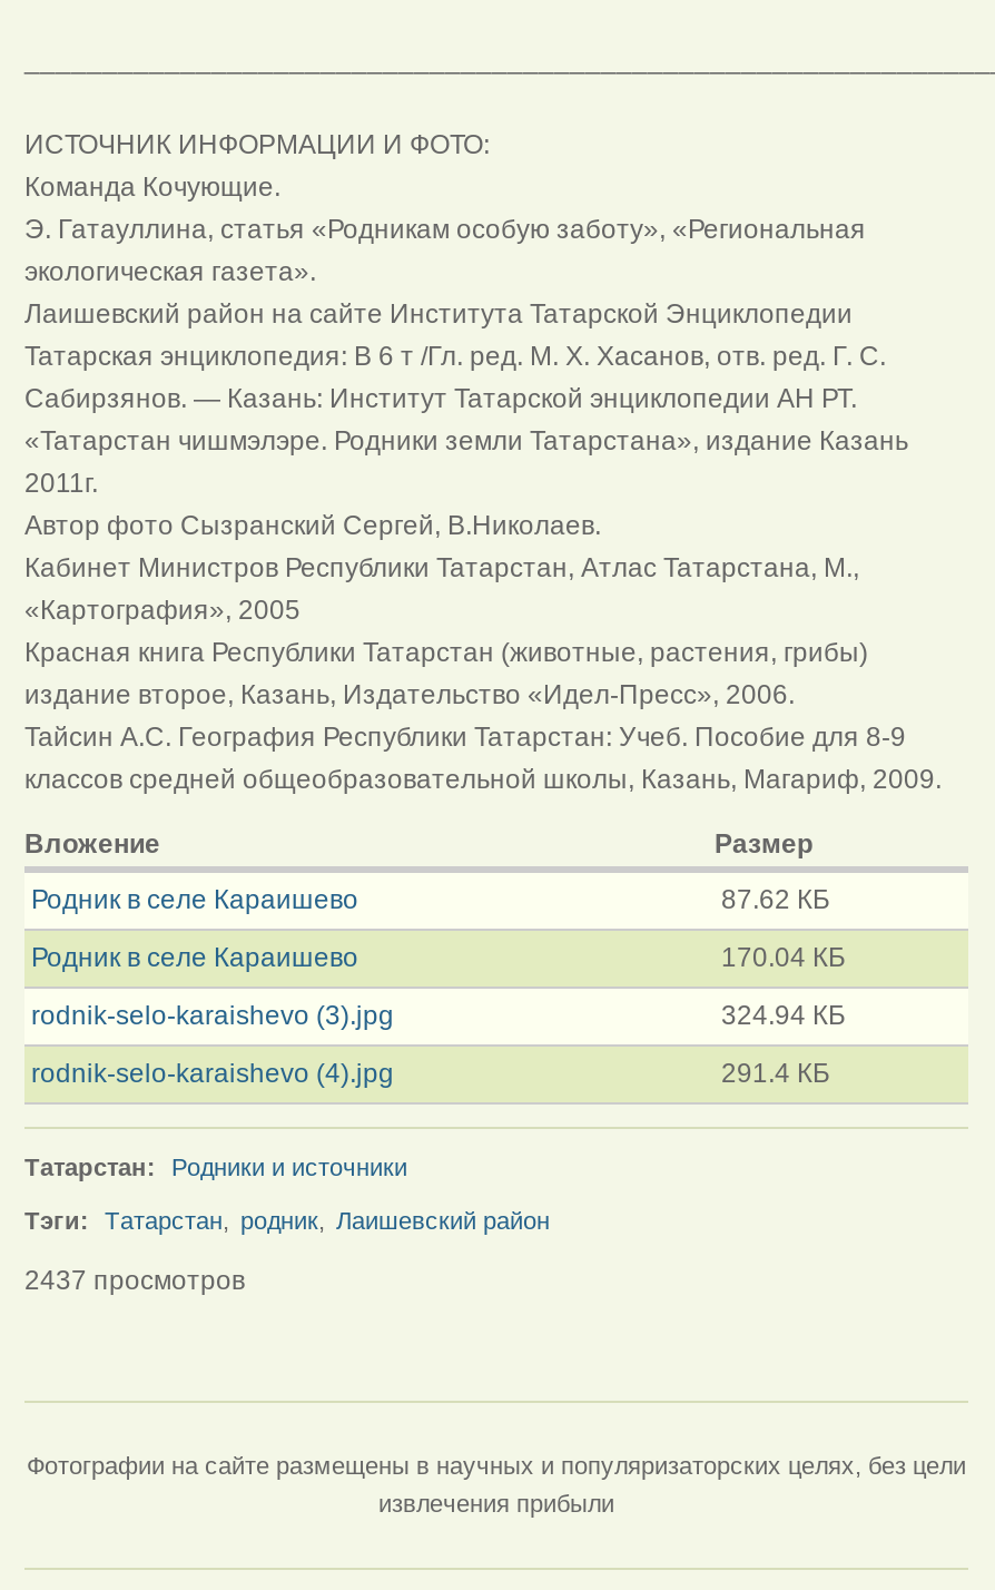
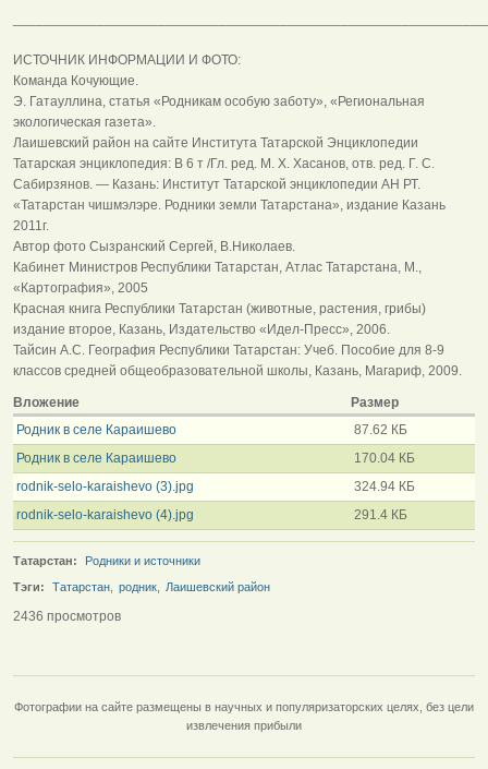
- 2437 просмотров
+ 2436 просмотров
